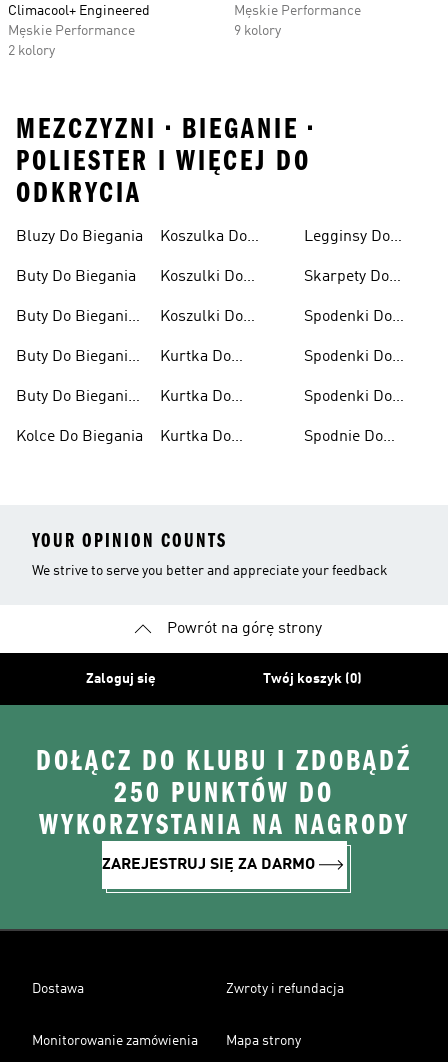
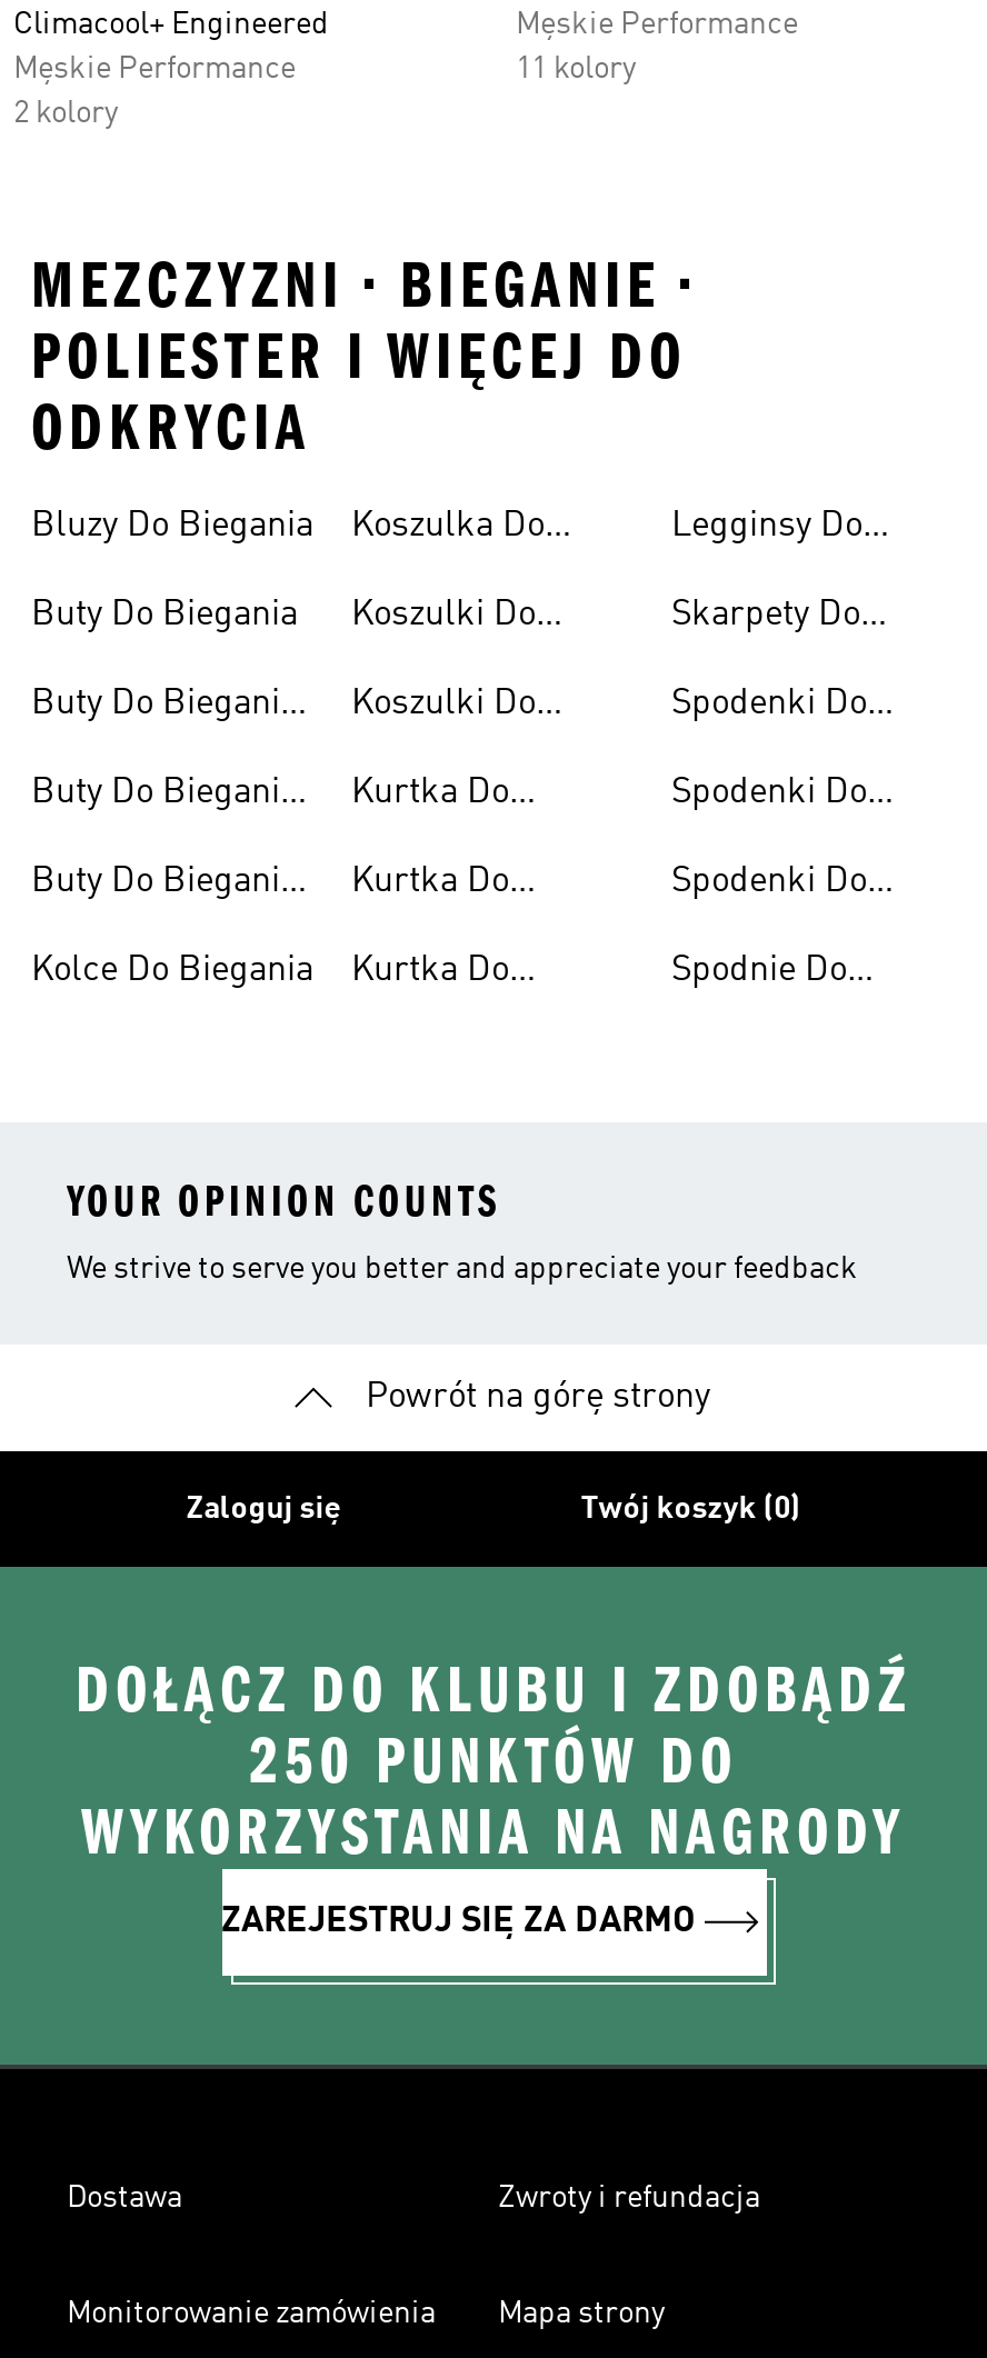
- 9 kolory
+ 11 kolory
